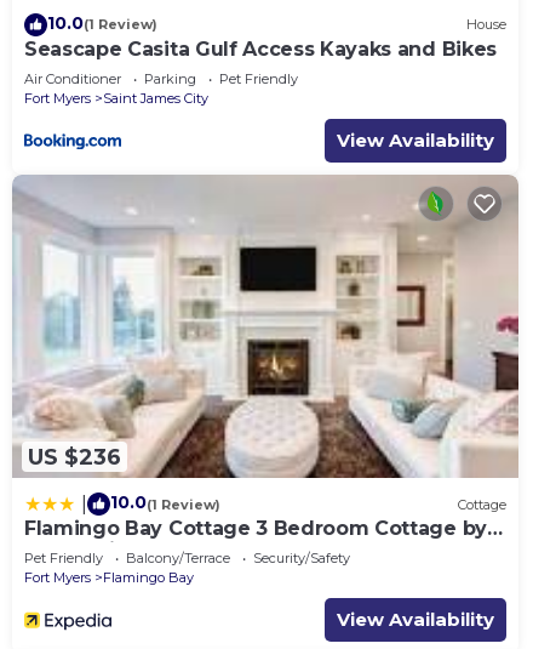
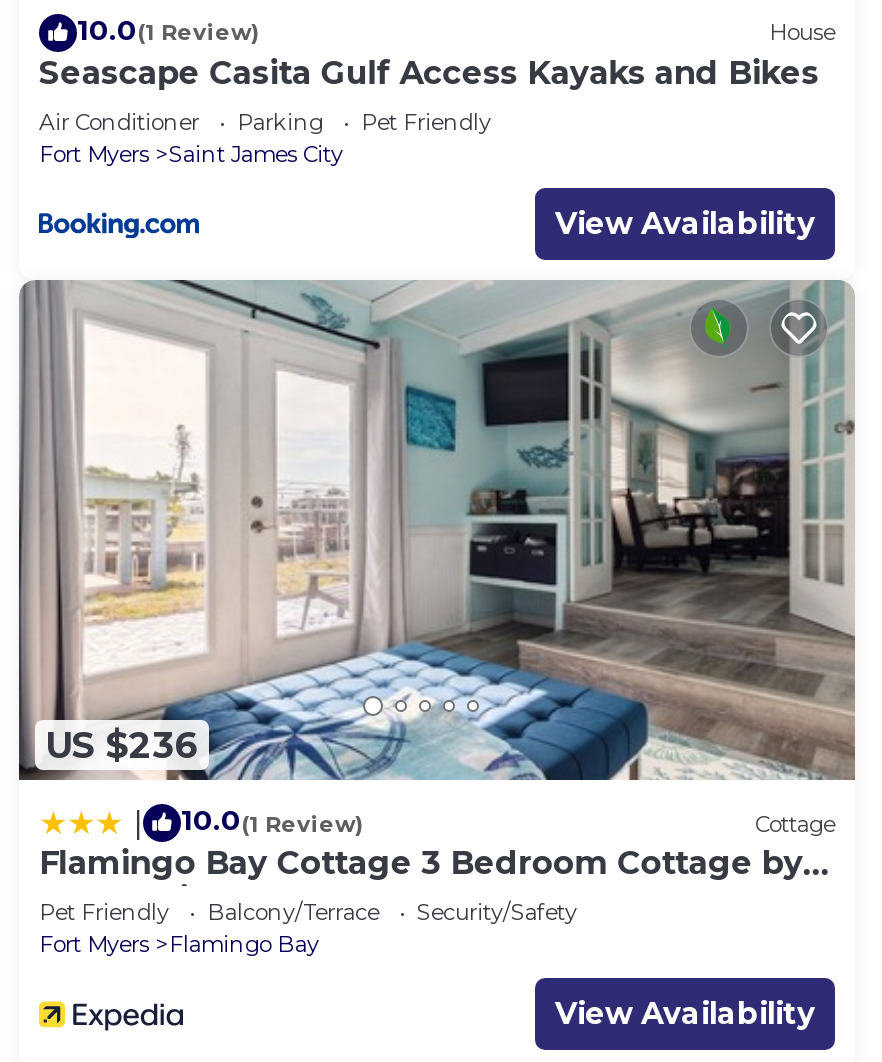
- [image]
+ [image]
